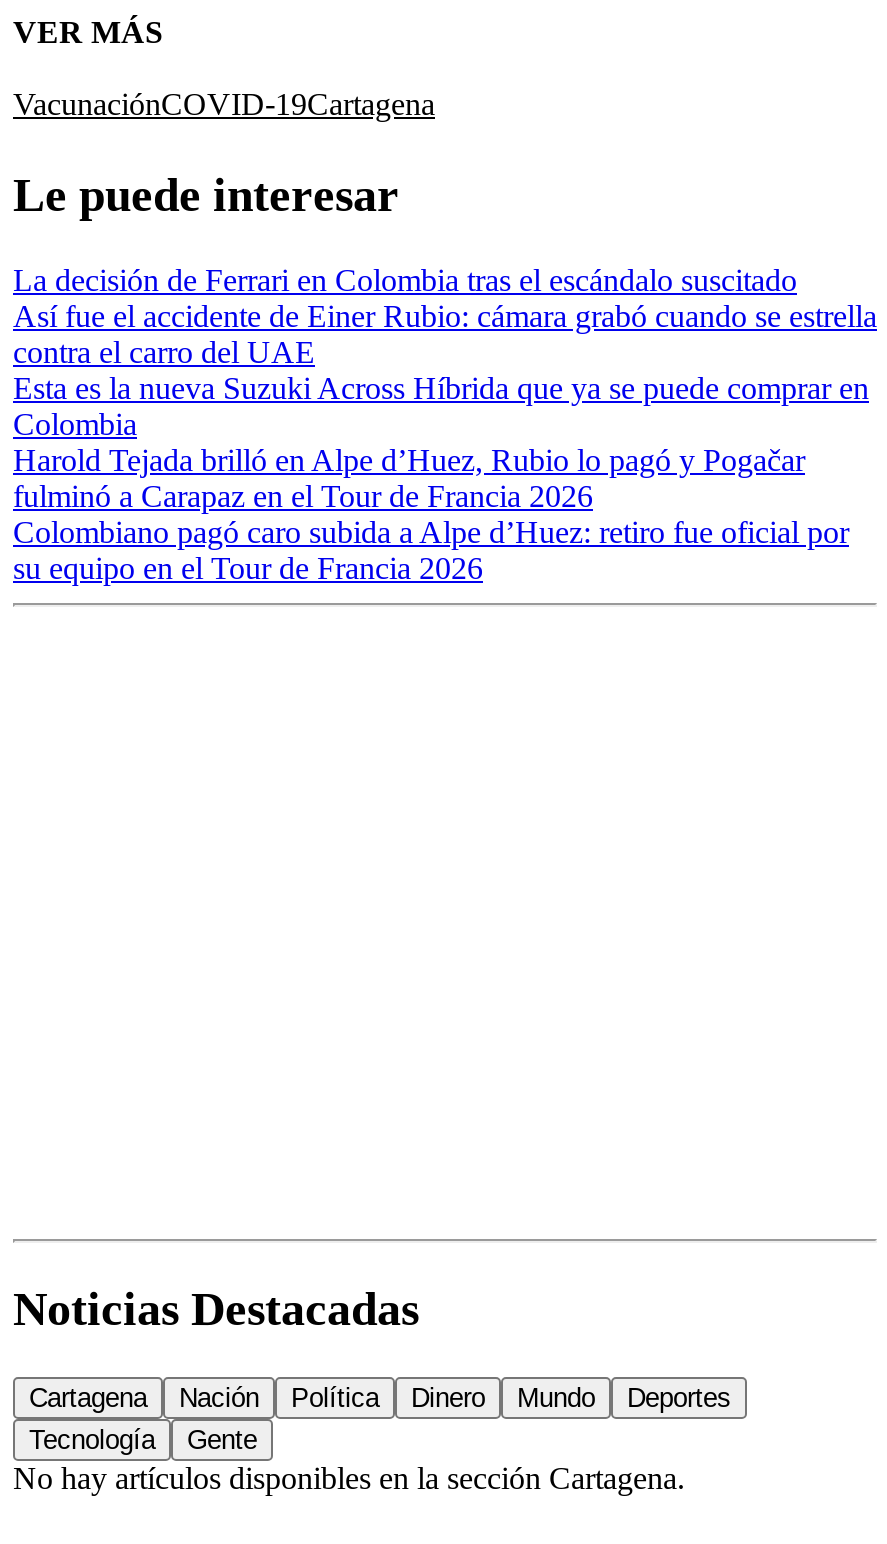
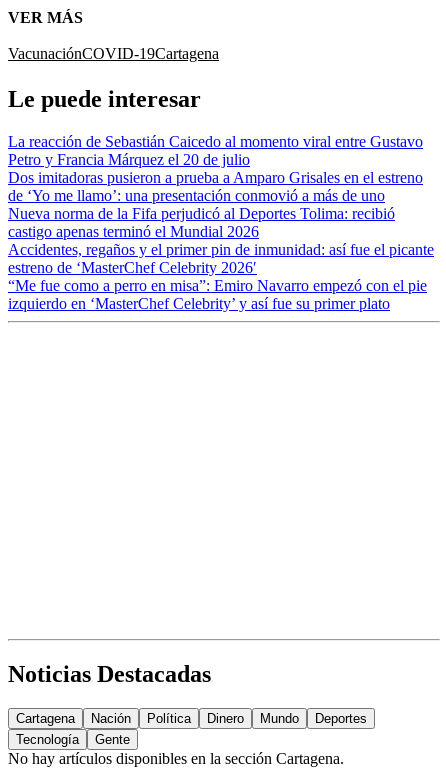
- La decisión de Ferrari en Colombia tras el escándalo suscitado
- Así fue el accidente de Einer Rubio: cámara grabó cuando se estrella
- contra el carro del UAE
- Esta es la nueva Suzuki Across Híbrida que ya se puede comprar en
- Colombia
- Harold Tejada brilló en Alpe d’Huez, Rubio lo pagó y Pogačar
- fulminó a Carapaz en el Tour de Francia 2026
- Colombiano pagó caro subida a Alpe d’Huez: retiro fue oficial por
- su equipo en el Tour de Francia 2026
+ La reacción de Sebastián Caicedo al momento viral entre Gustavo
+ Petro y Francia Márquez el 20 de julio
+ Dos imitadoras pusieron a prueba a Amparo Grisales en el estreno
+ de ‘Yo me llamo’: una presentación conmovió a más de uno
+ Nueva norma de la Fifa perjudicó al Deportes Tolima: recibió
+ castigo apenas terminó el Mundial 2026
+ Accidentes, regaños y el primer pin de inmunidad: así fue el picante
+ estreno de ‘MasterChef Celebrity 2026′
+ “Me fue como a perro en misa”: Emiro Navarro empezó con el pie
+ izquierdo en ‘MasterChef Celebrity’ y así fue su primer plato
